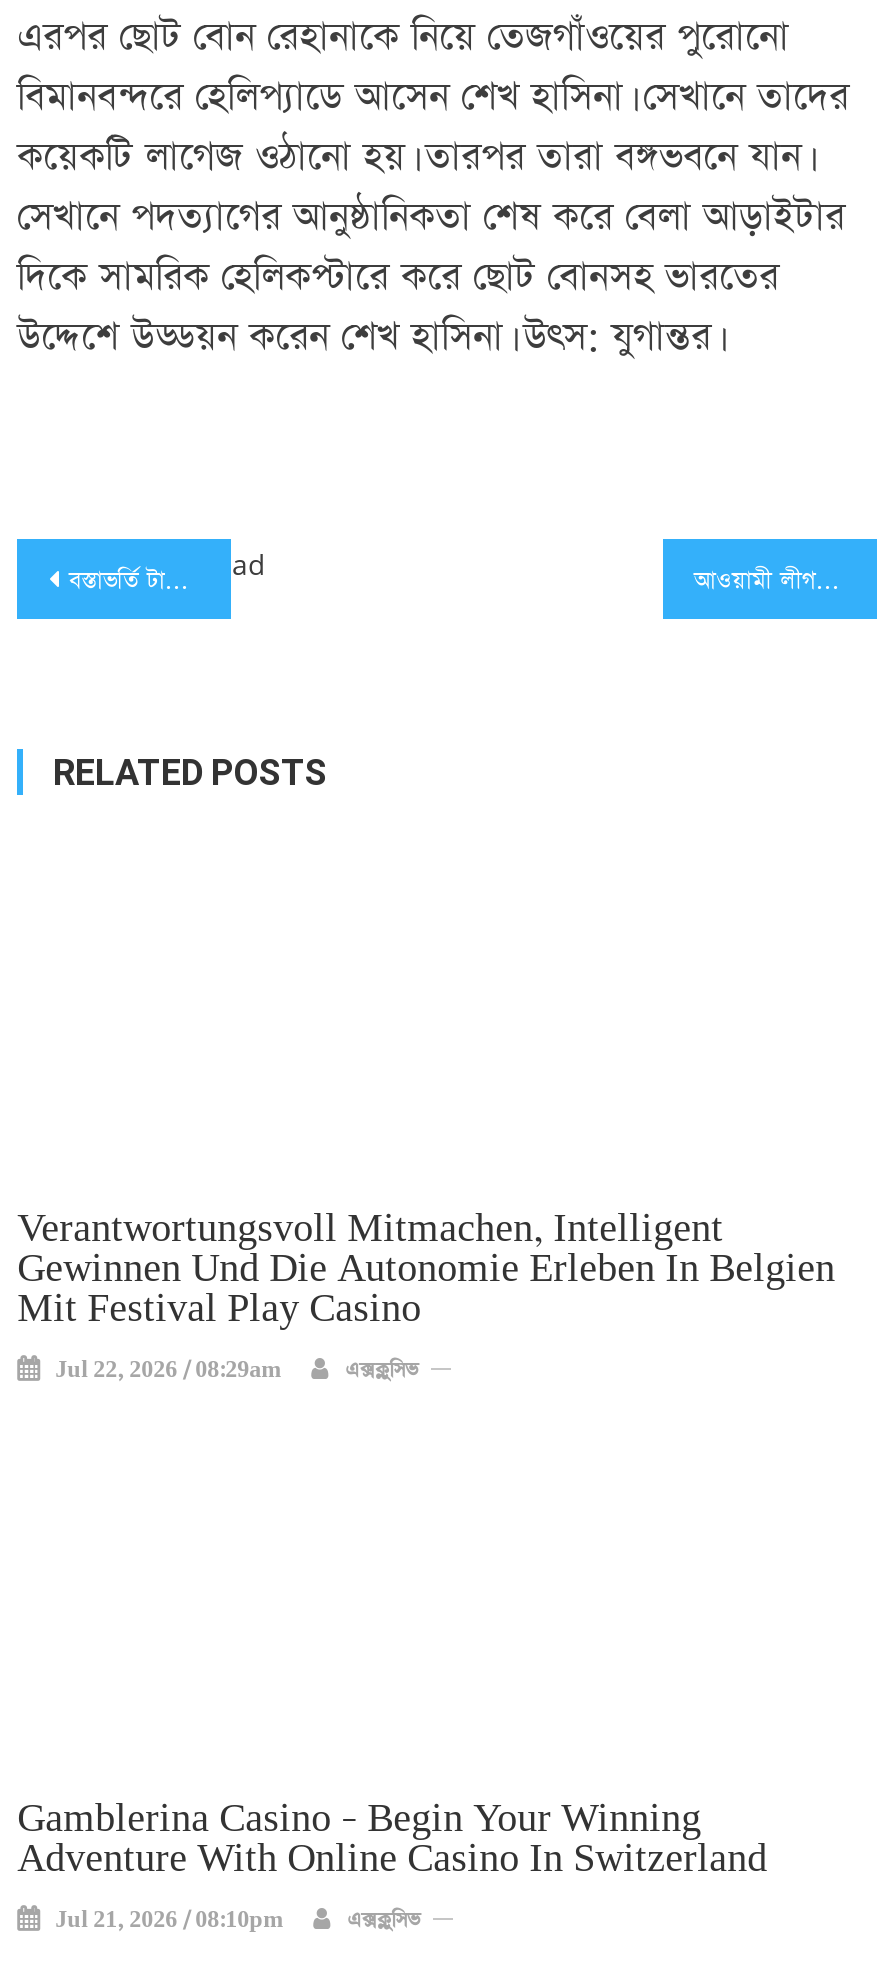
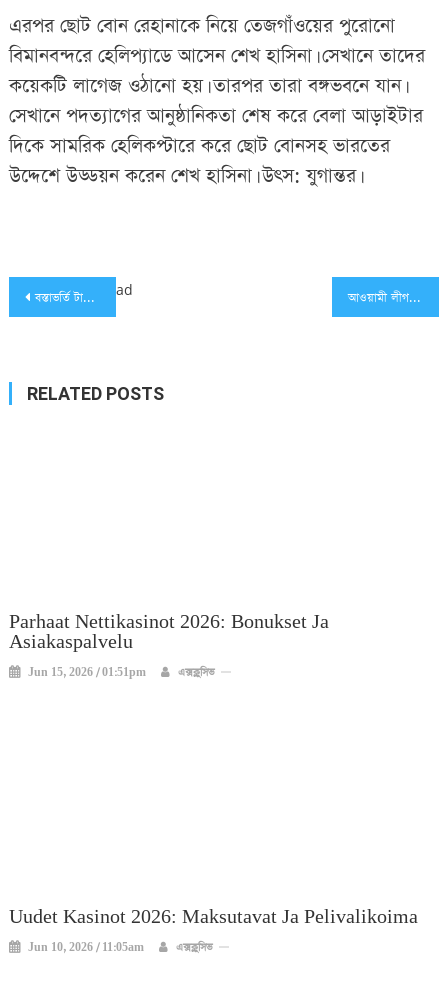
- Verantwortungsvoll Mitmachen, Intelligent
- Gewinnen Und Die Autonomie Erleben In Belgien
- Mit Festival Play Casino
+ Parhaat Nettikasinot 2026: Bonukset Ja
+ Asiakaspalvelu

- Jul 22, 2026 / 08:29am
+ Jun 15, 2026 / 01:51pm

- Gamblerina Casino – Begin Your Winning
- Adventure With Online Casino In Switzerland
+ Uudet Kasinot 2026: Maksutavat Ja Pelivalikoima

- Jul 21, 2026 / 08:10pm
+ Jun 10, 2026 / 11:05am
